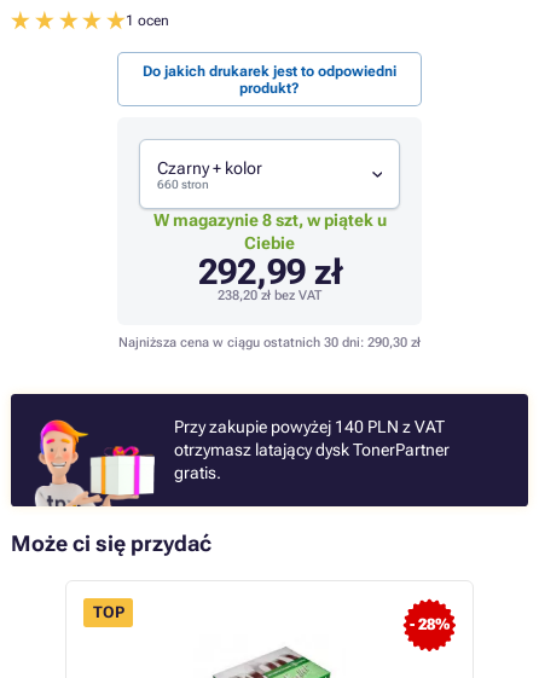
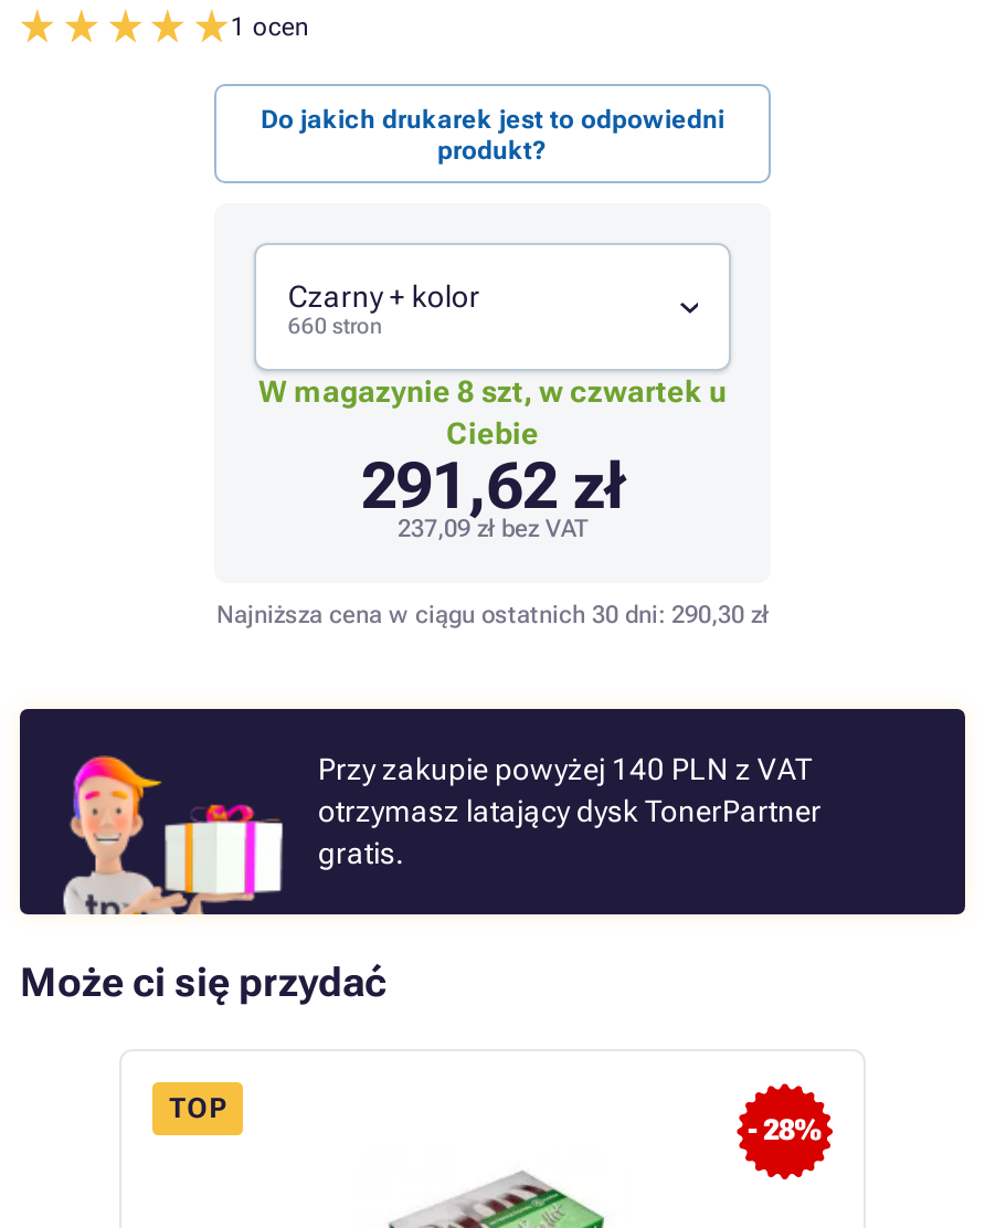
- W magazynie 8 szt, w piątek u
+ W magazynie 8 szt, w czwartek u

- 292,99 zł
+ 291,62 zł

- 238,20 zł bez VAT
+ 237,09 zł bez VAT
